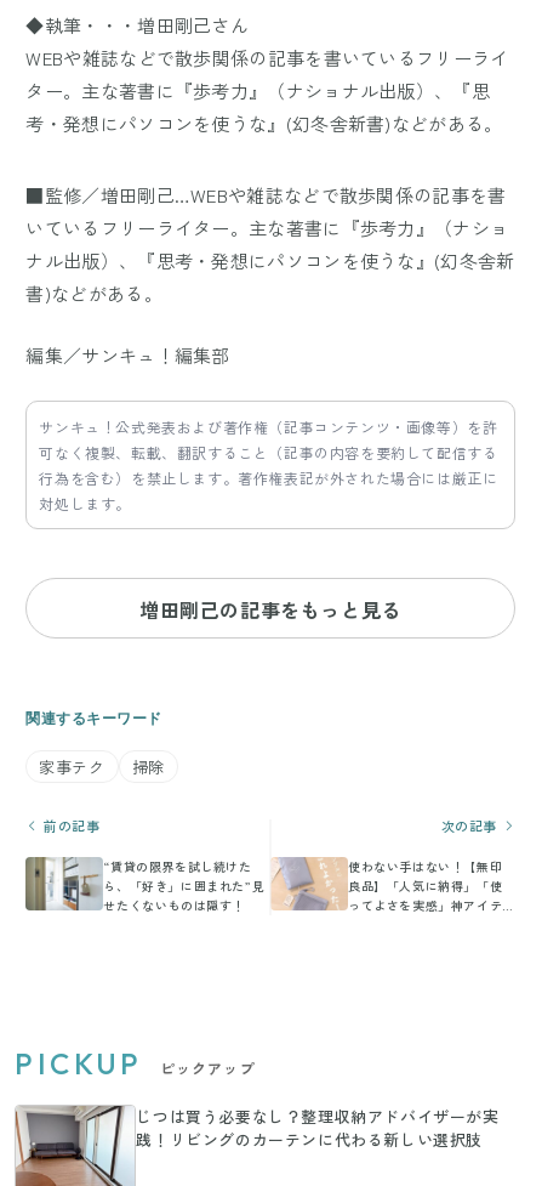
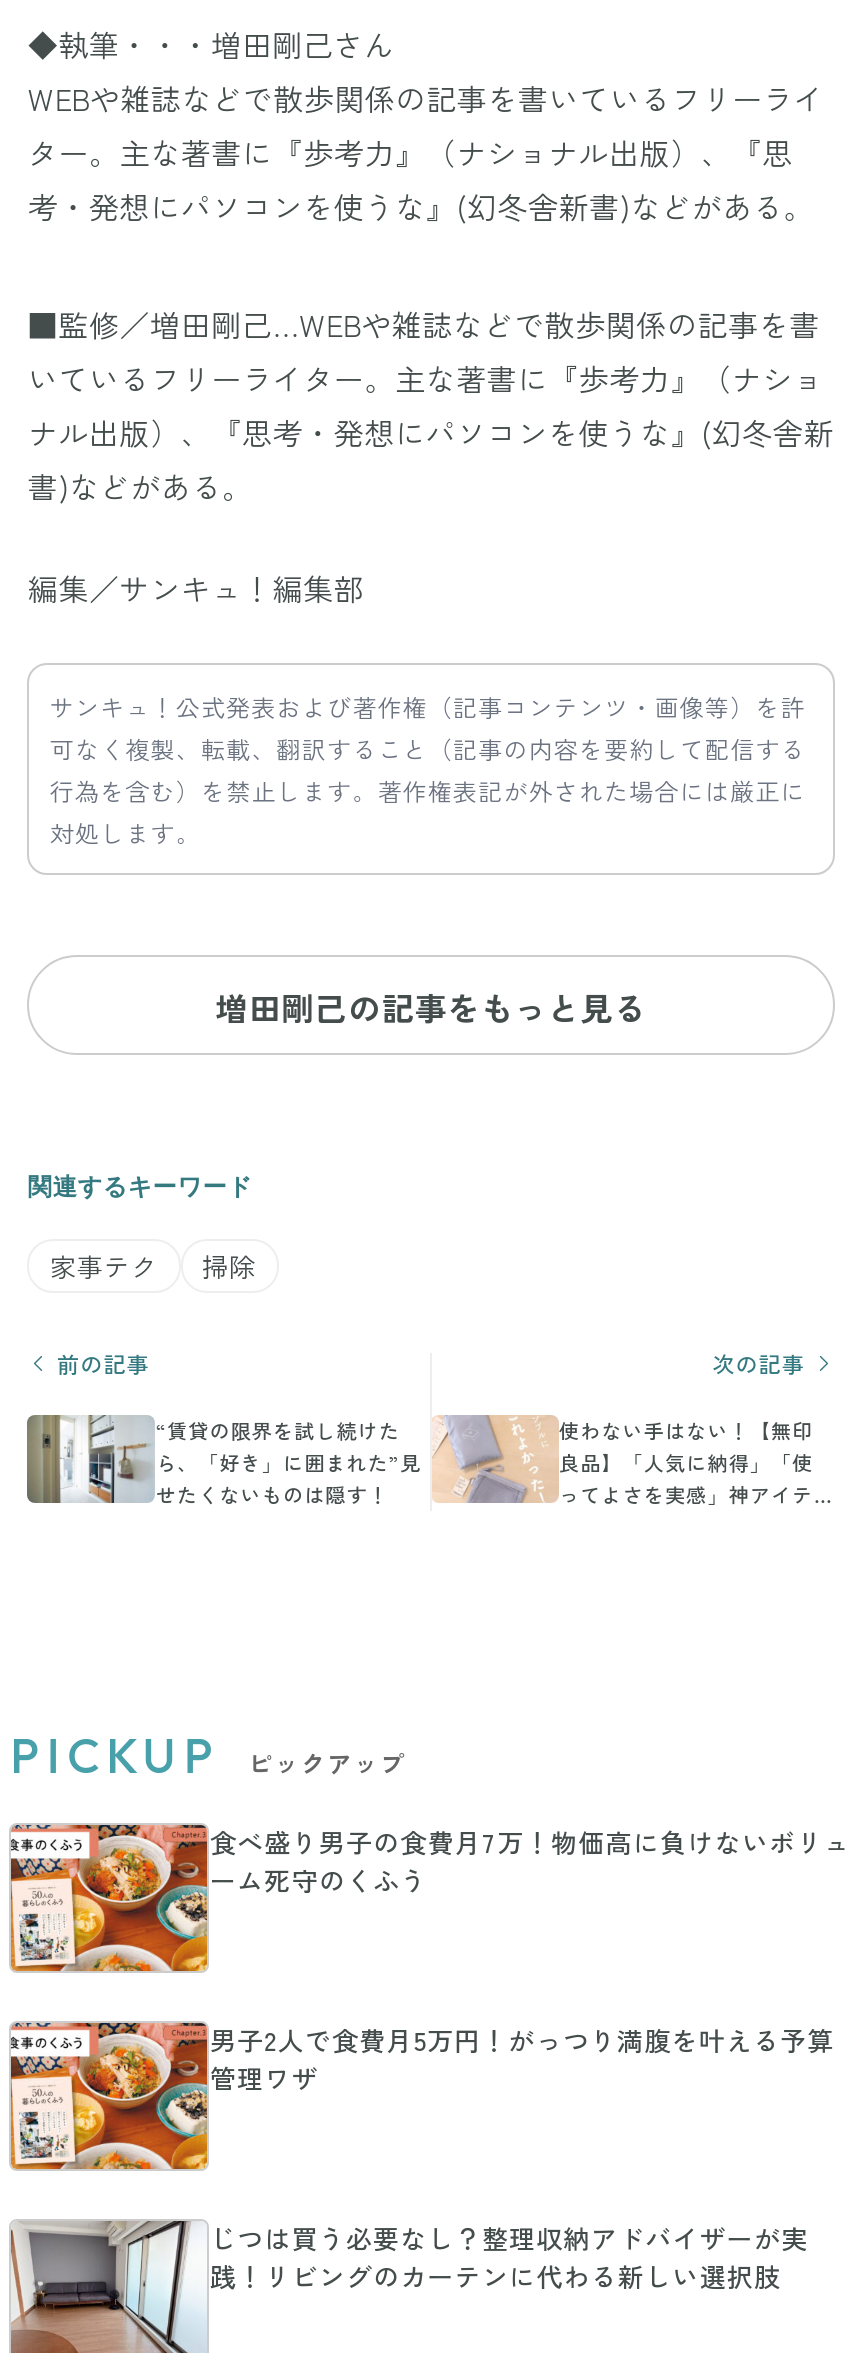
+ [image]
+ 食べ盛り男子の食費月7万！物価高に負けないボリュ
+ ーム死守のくふう

+ [image]
+ 男子2人で食費月5万円！がっつり満腹を叶える予算
+ 管理ワザ
